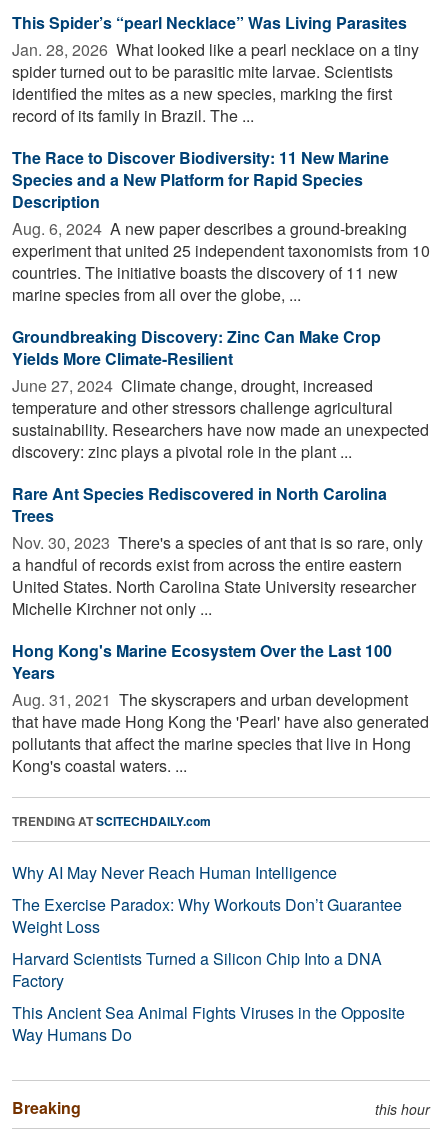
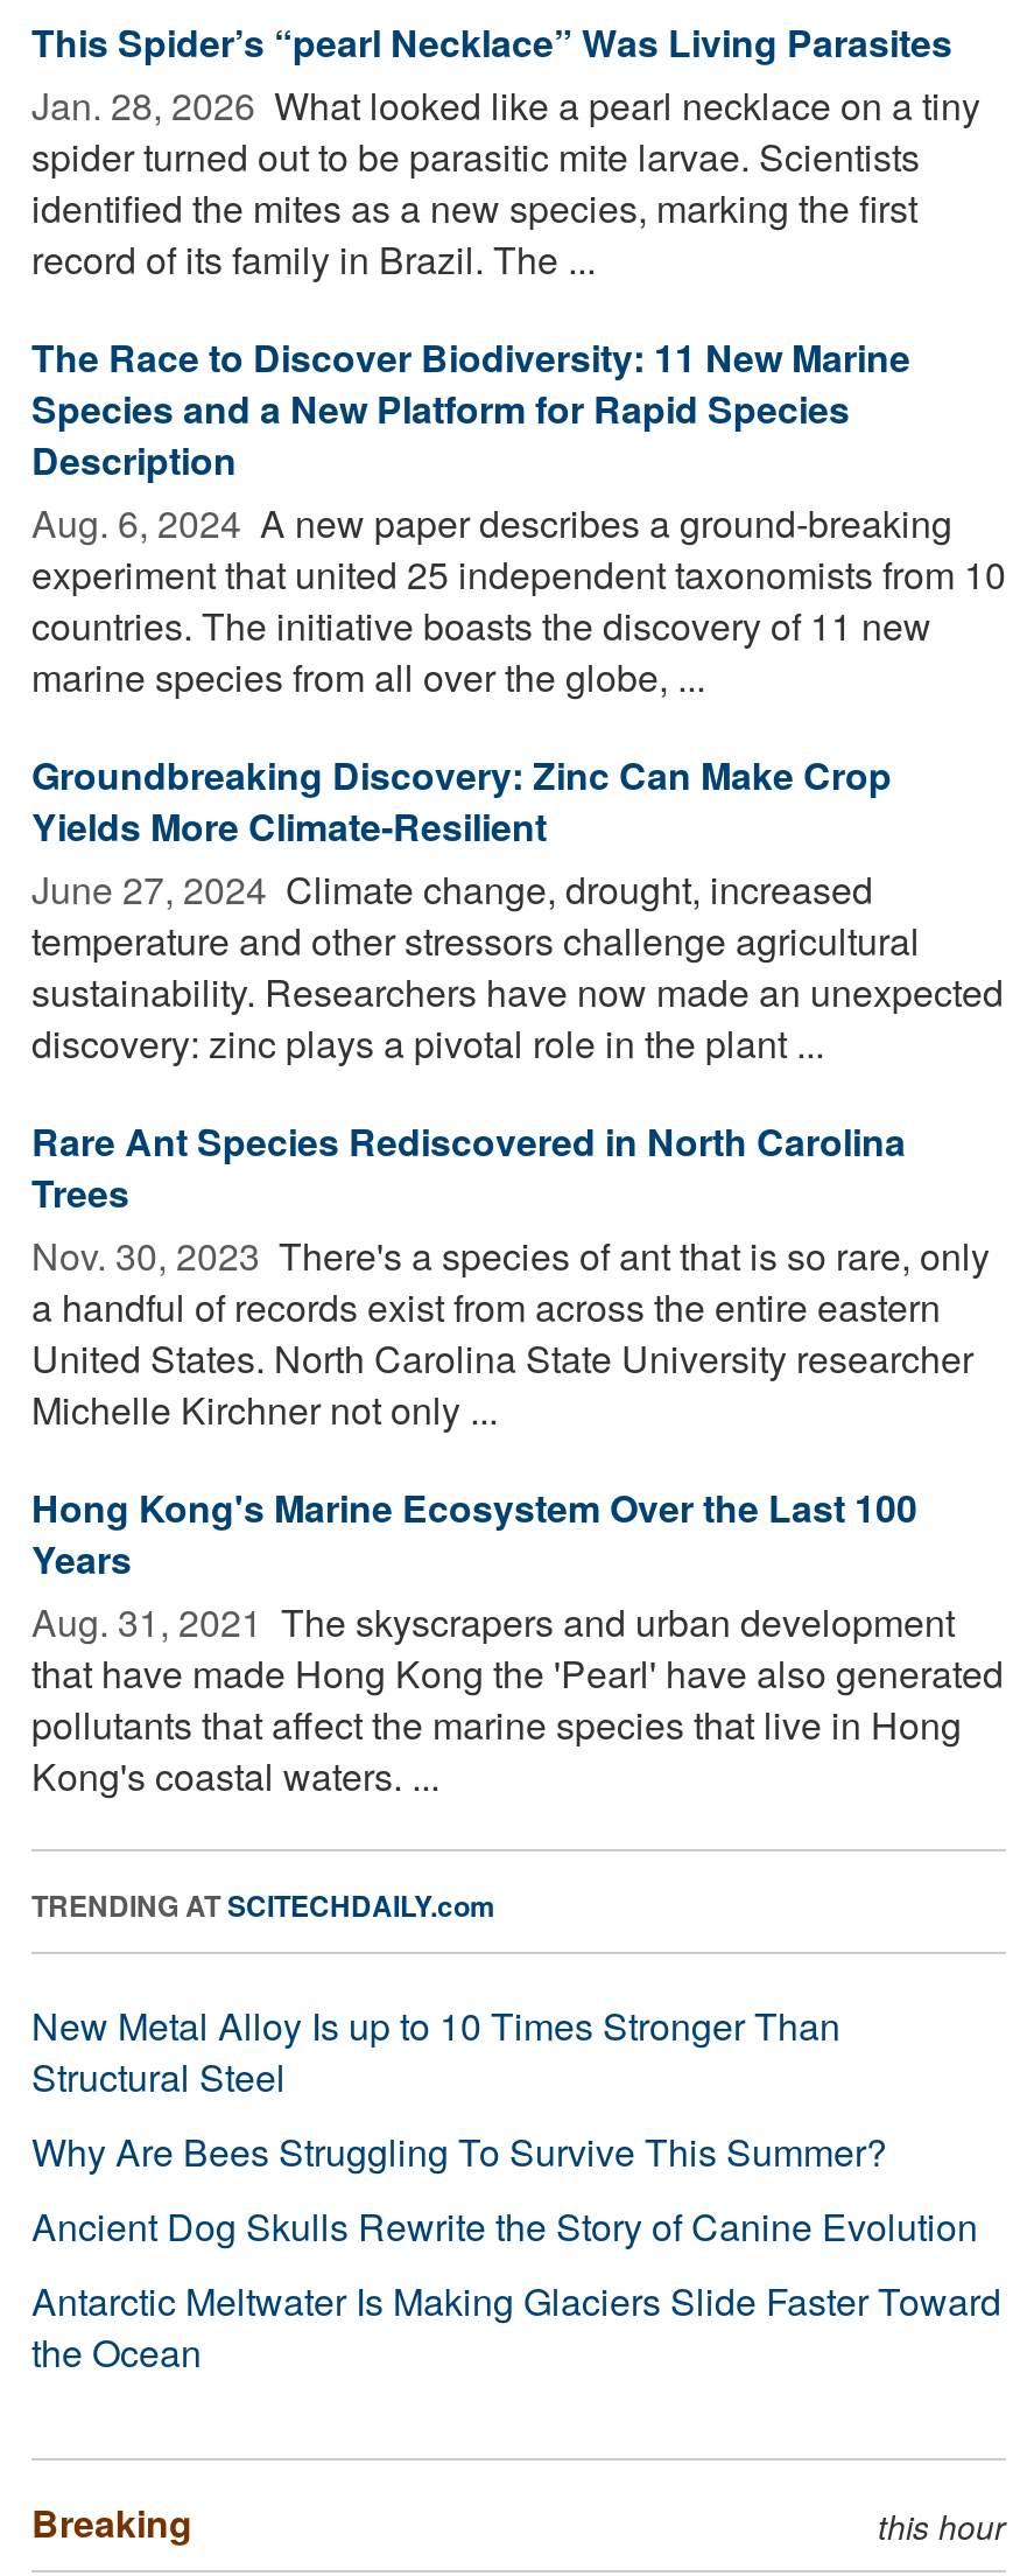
- Why AI May Never Reach Human Intelligence
- The Exercise Paradox: Why Workouts Don’t Guarantee
- Weight Loss
- Harvard Scientists Turned a Silicon Chip Into a DNA
- Factory
- This Ancient Sea Animal Fights Viruses in the Opposite
- Way Humans Do
+ New Metal Alloy Is up to 10 Times Stronger Than
+ Structural Steel
+ Why Are Bees Struggling To Survive This Summer?
+ Ancient Dog Skulls Rewrite the Story of Canine Evolution
+ Antarctic Meltwater Is Making Glaciers Slide Faster Toward
+ the Ocean
